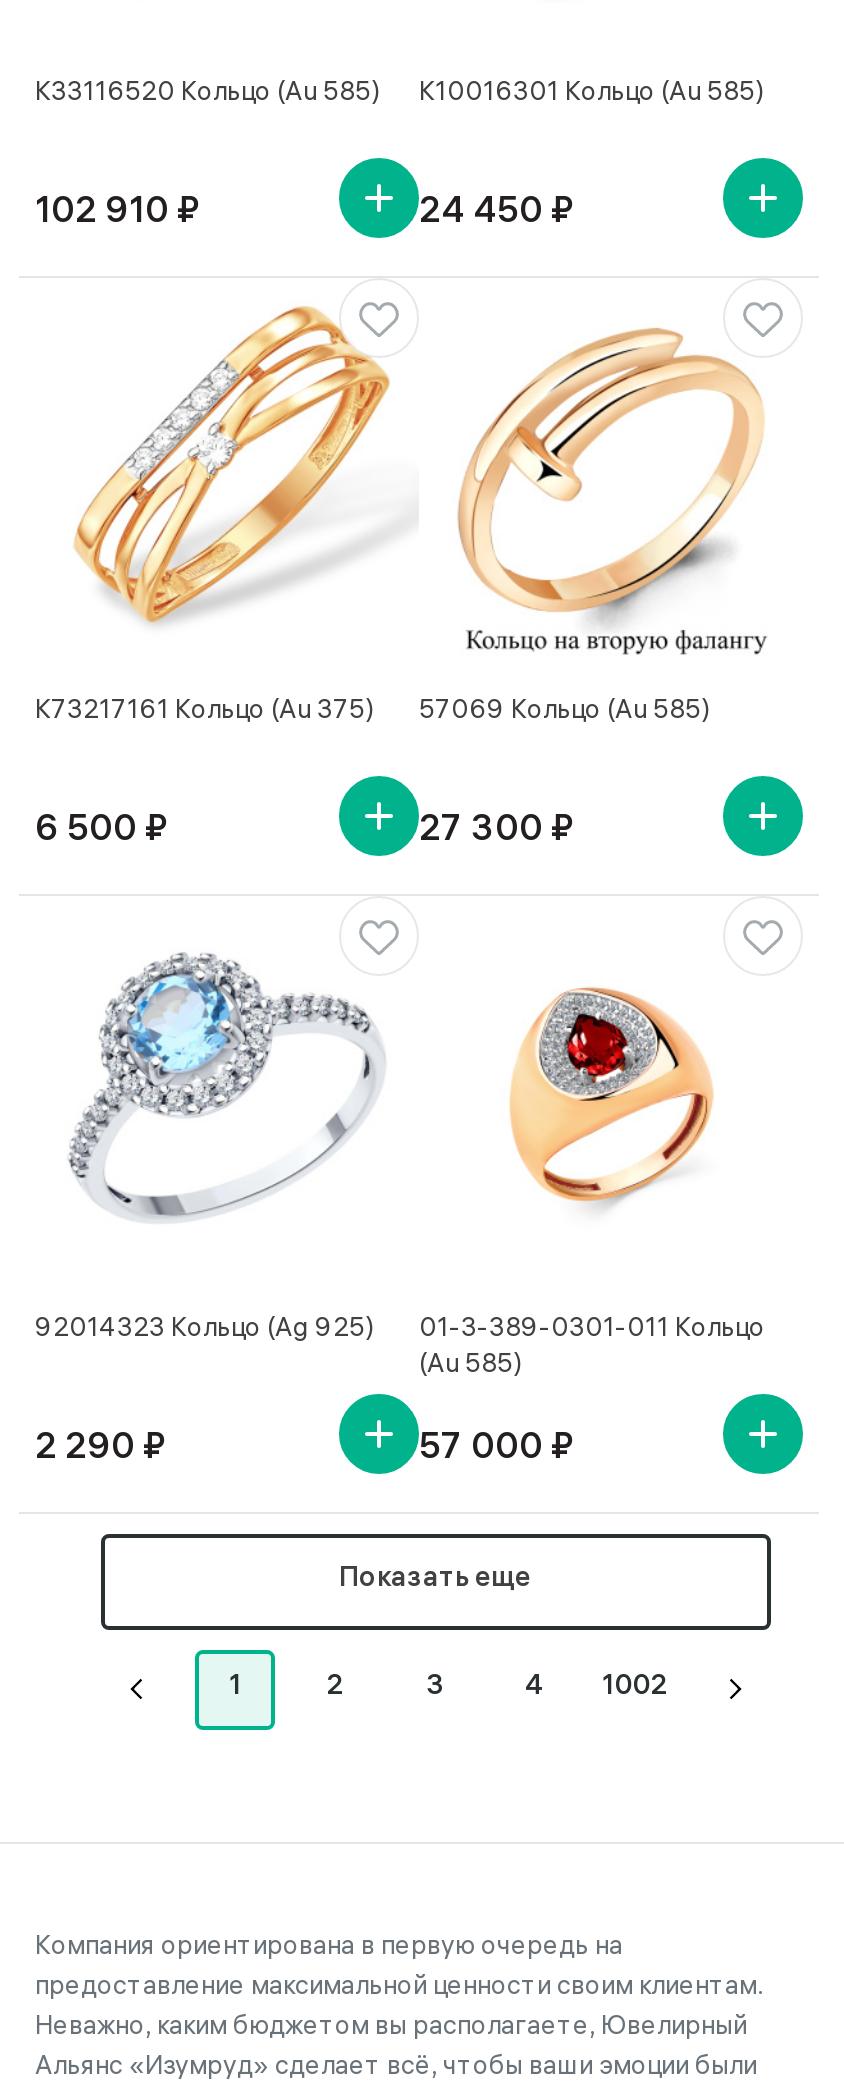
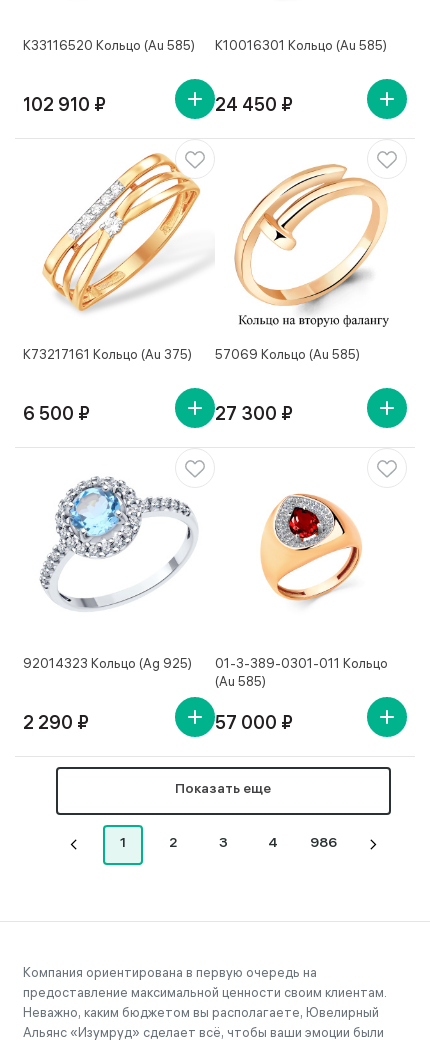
- 1002
+ 986
